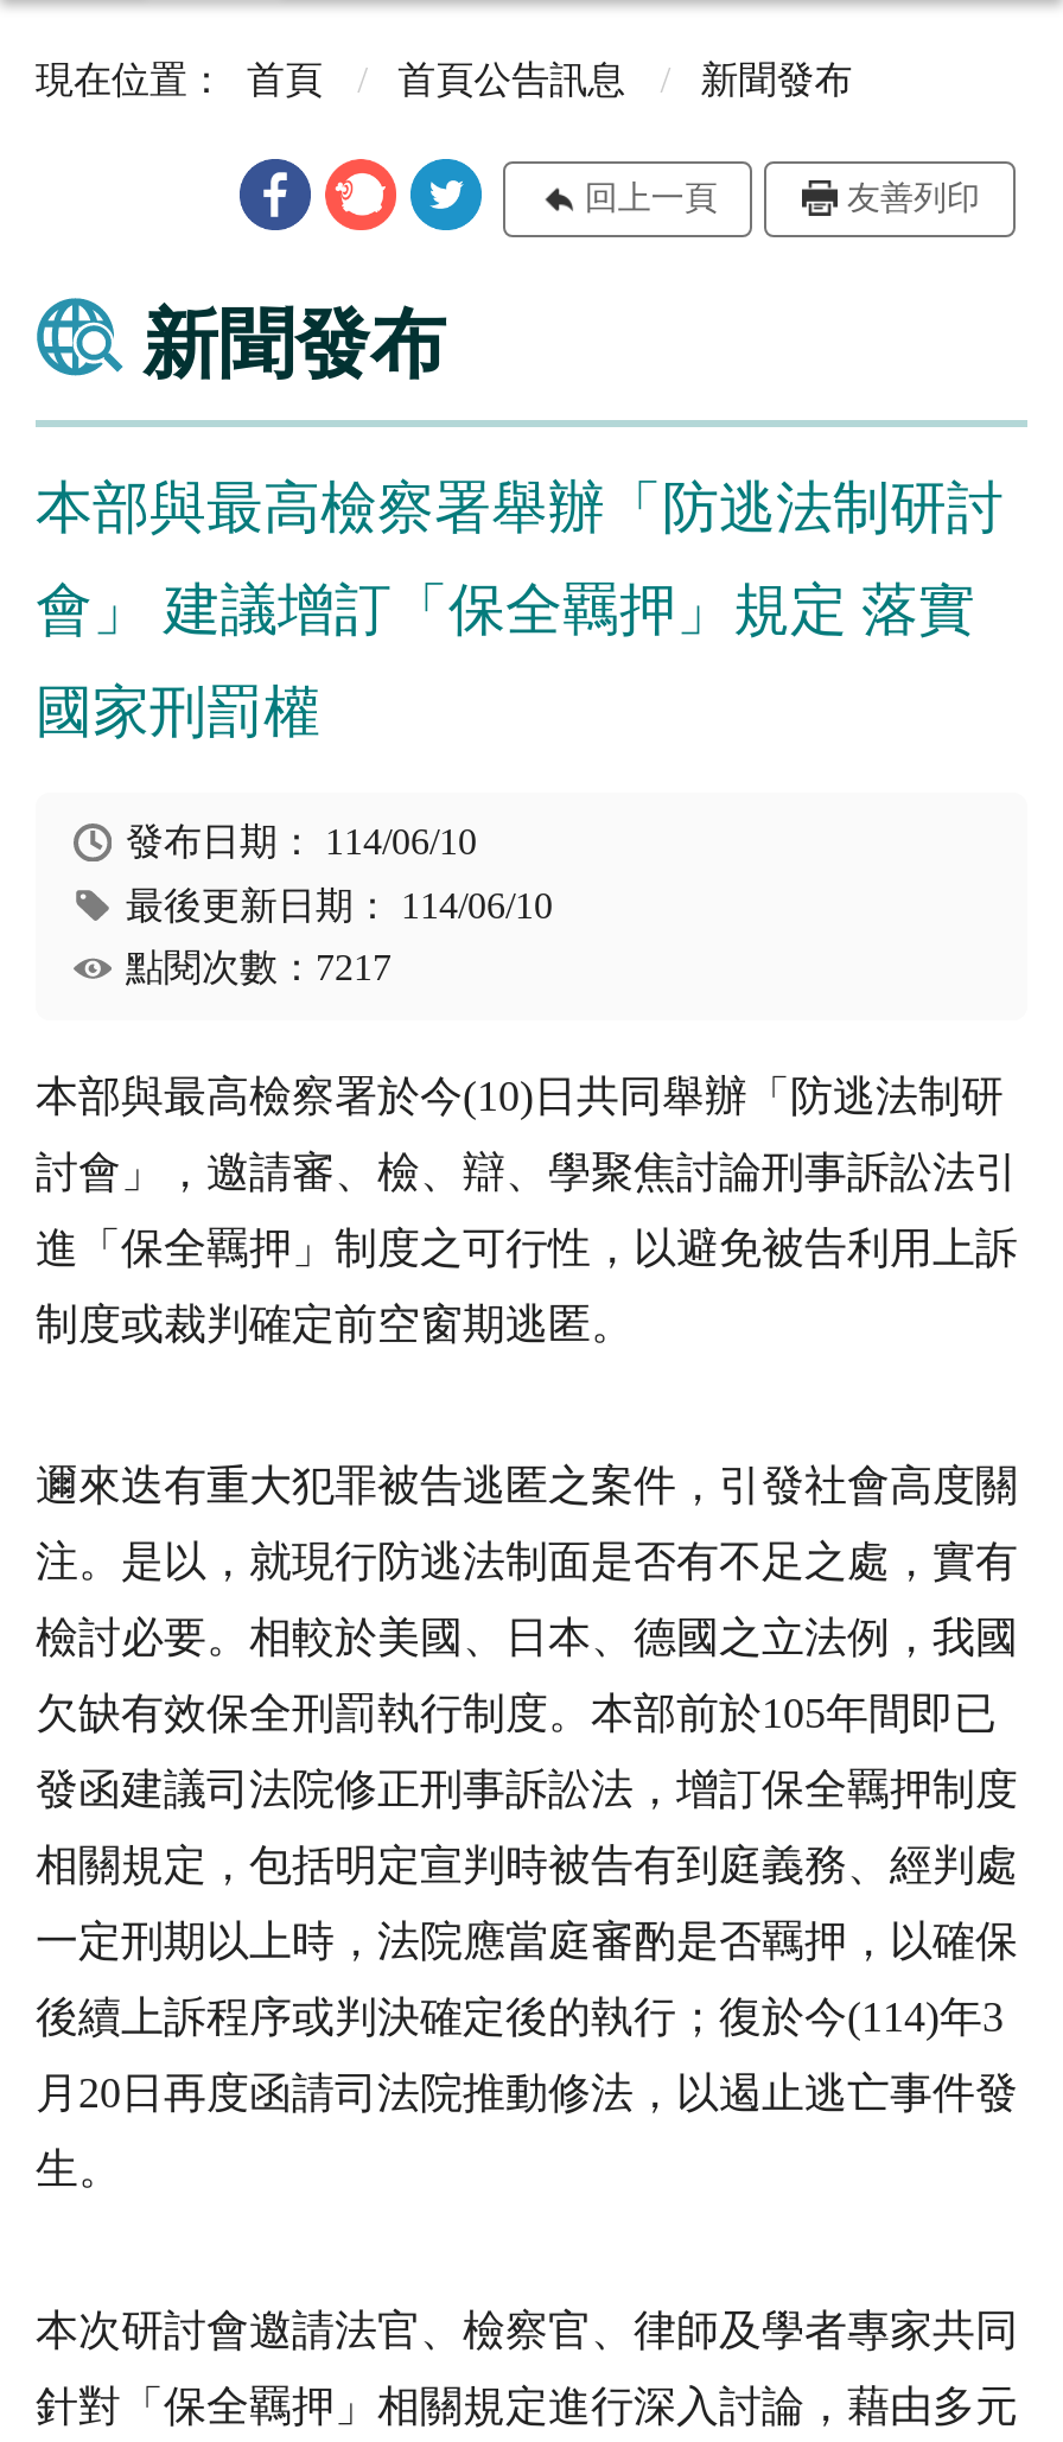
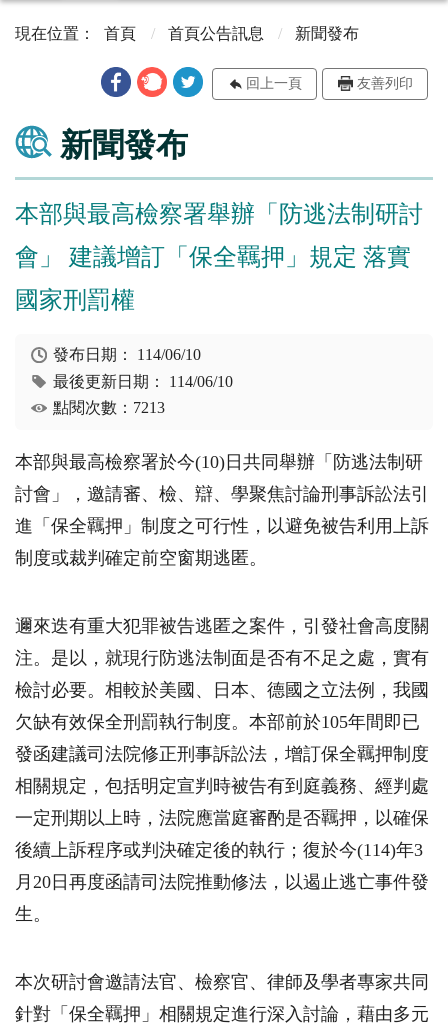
- 點閱次數：7217
+ 點閱次數：7213
